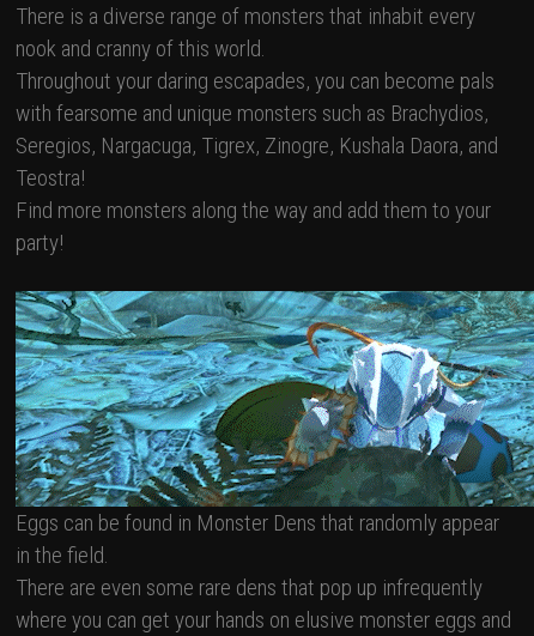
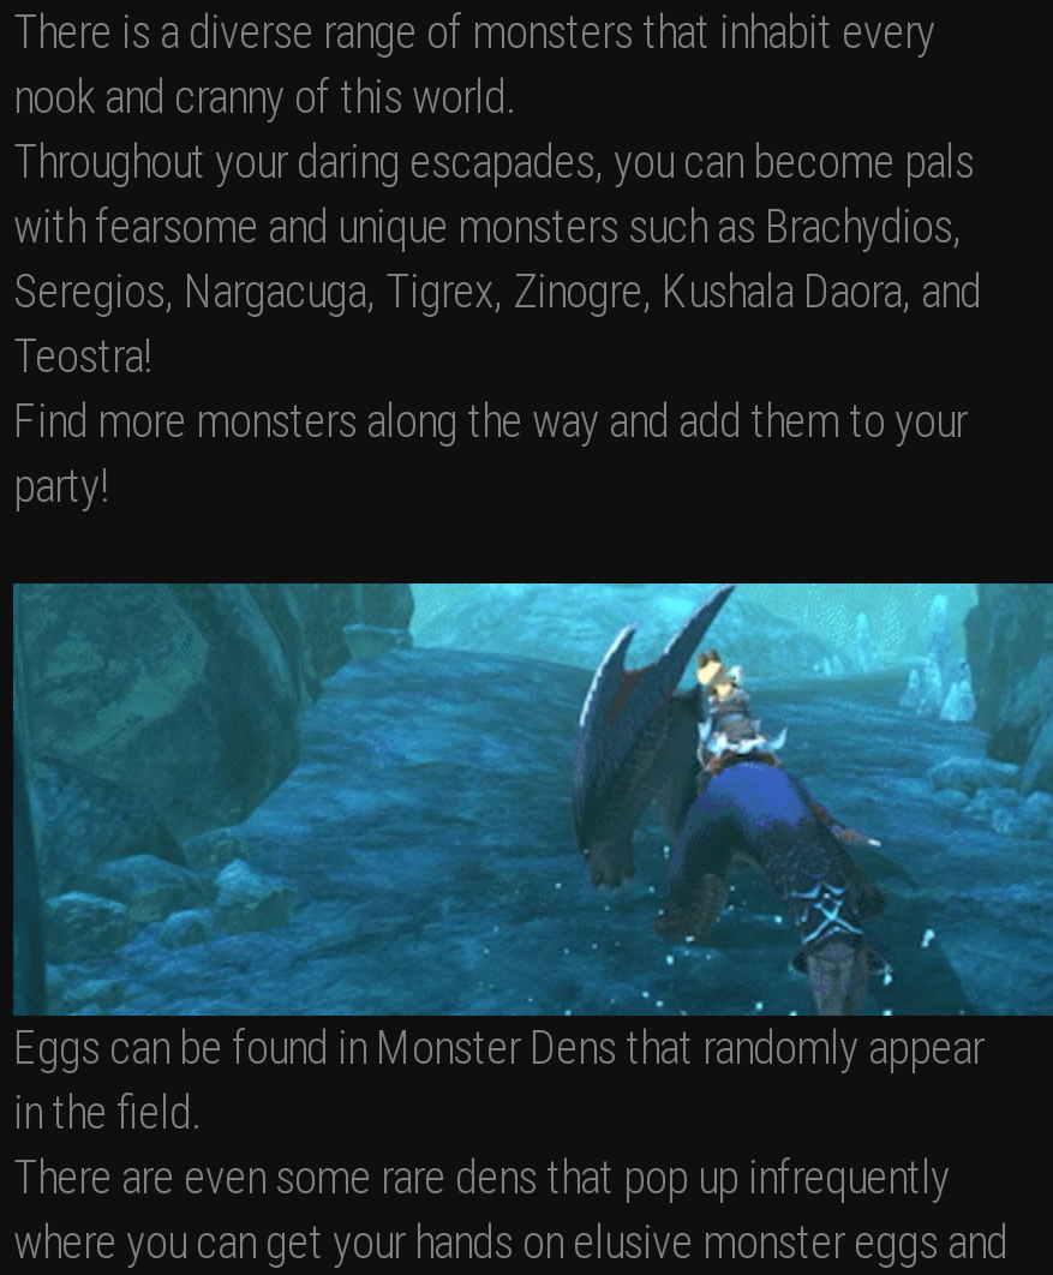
- [image]
+ [image]
